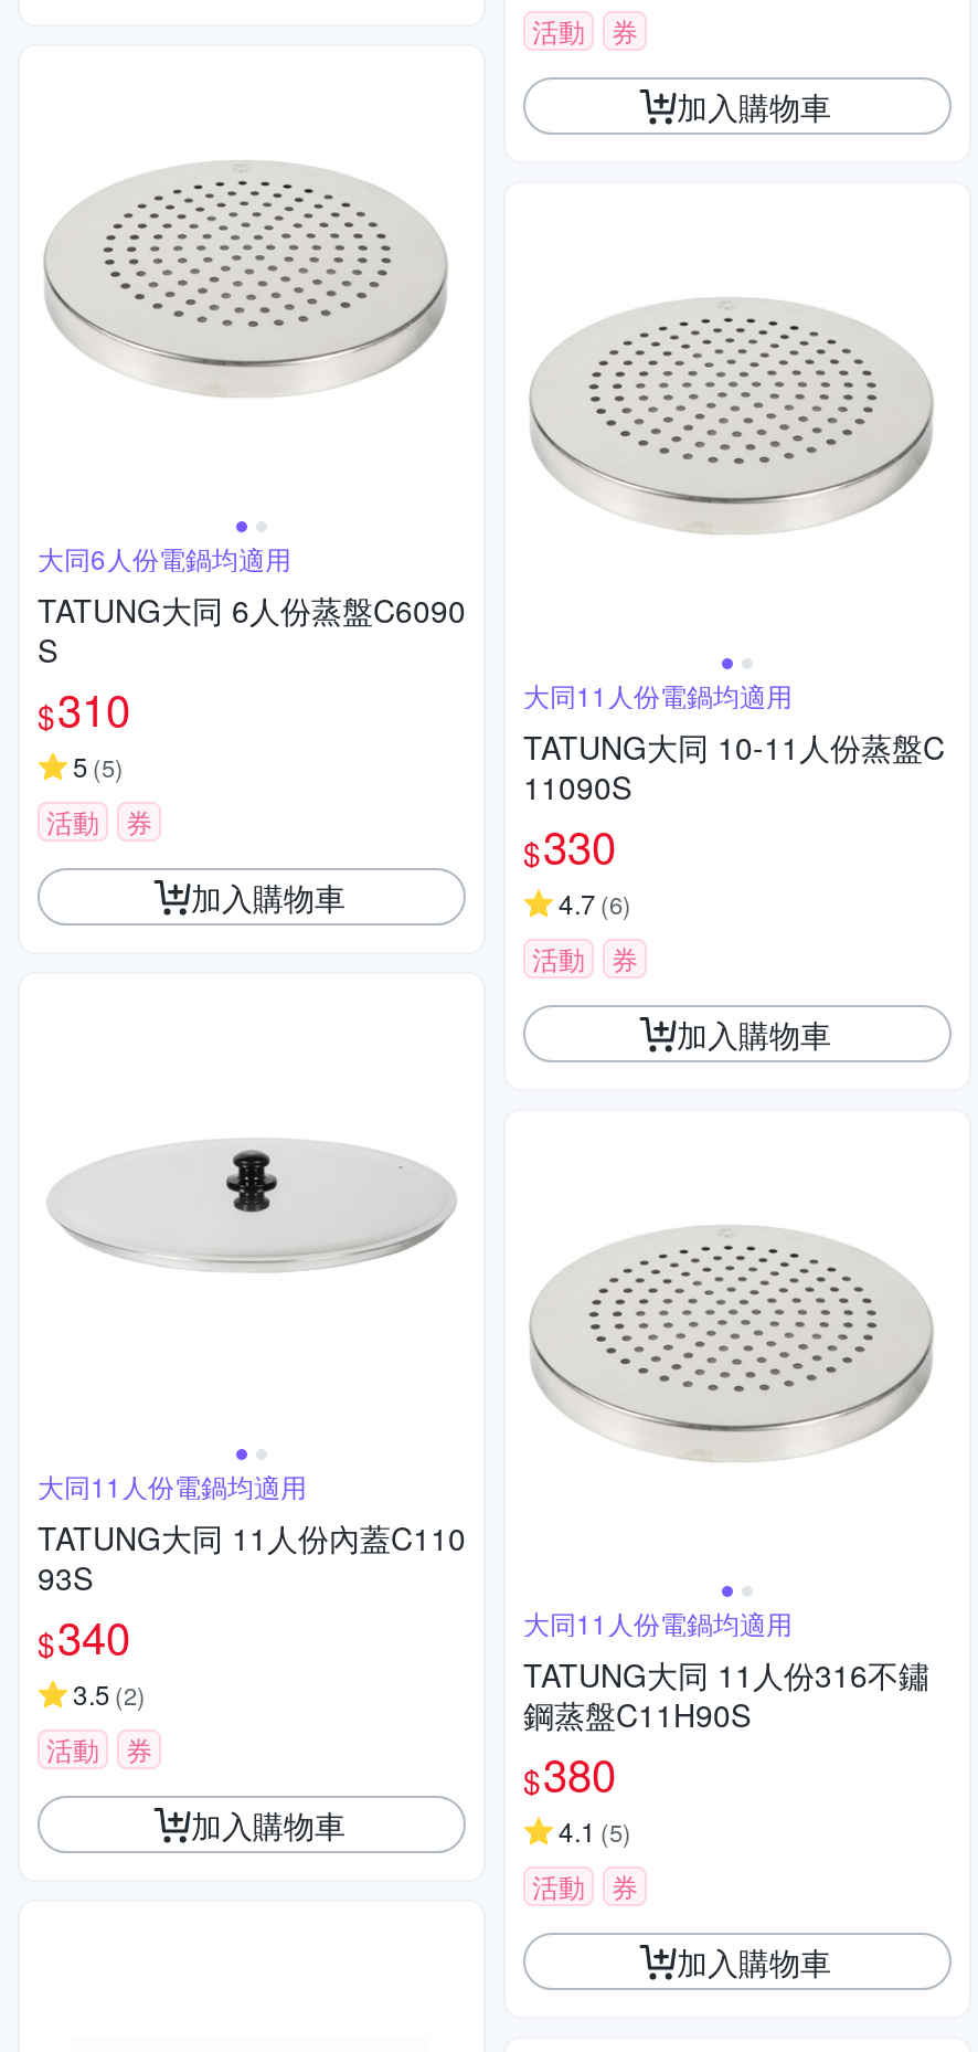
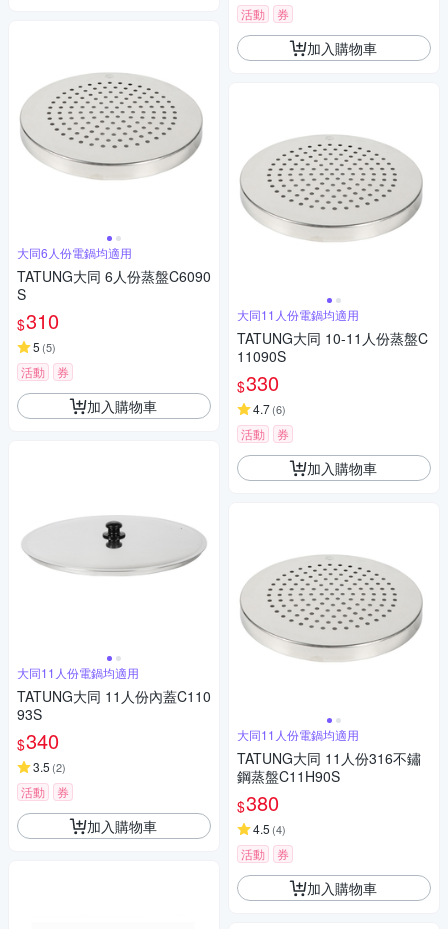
- 4.1 (5)
+ 4.5 (4)
